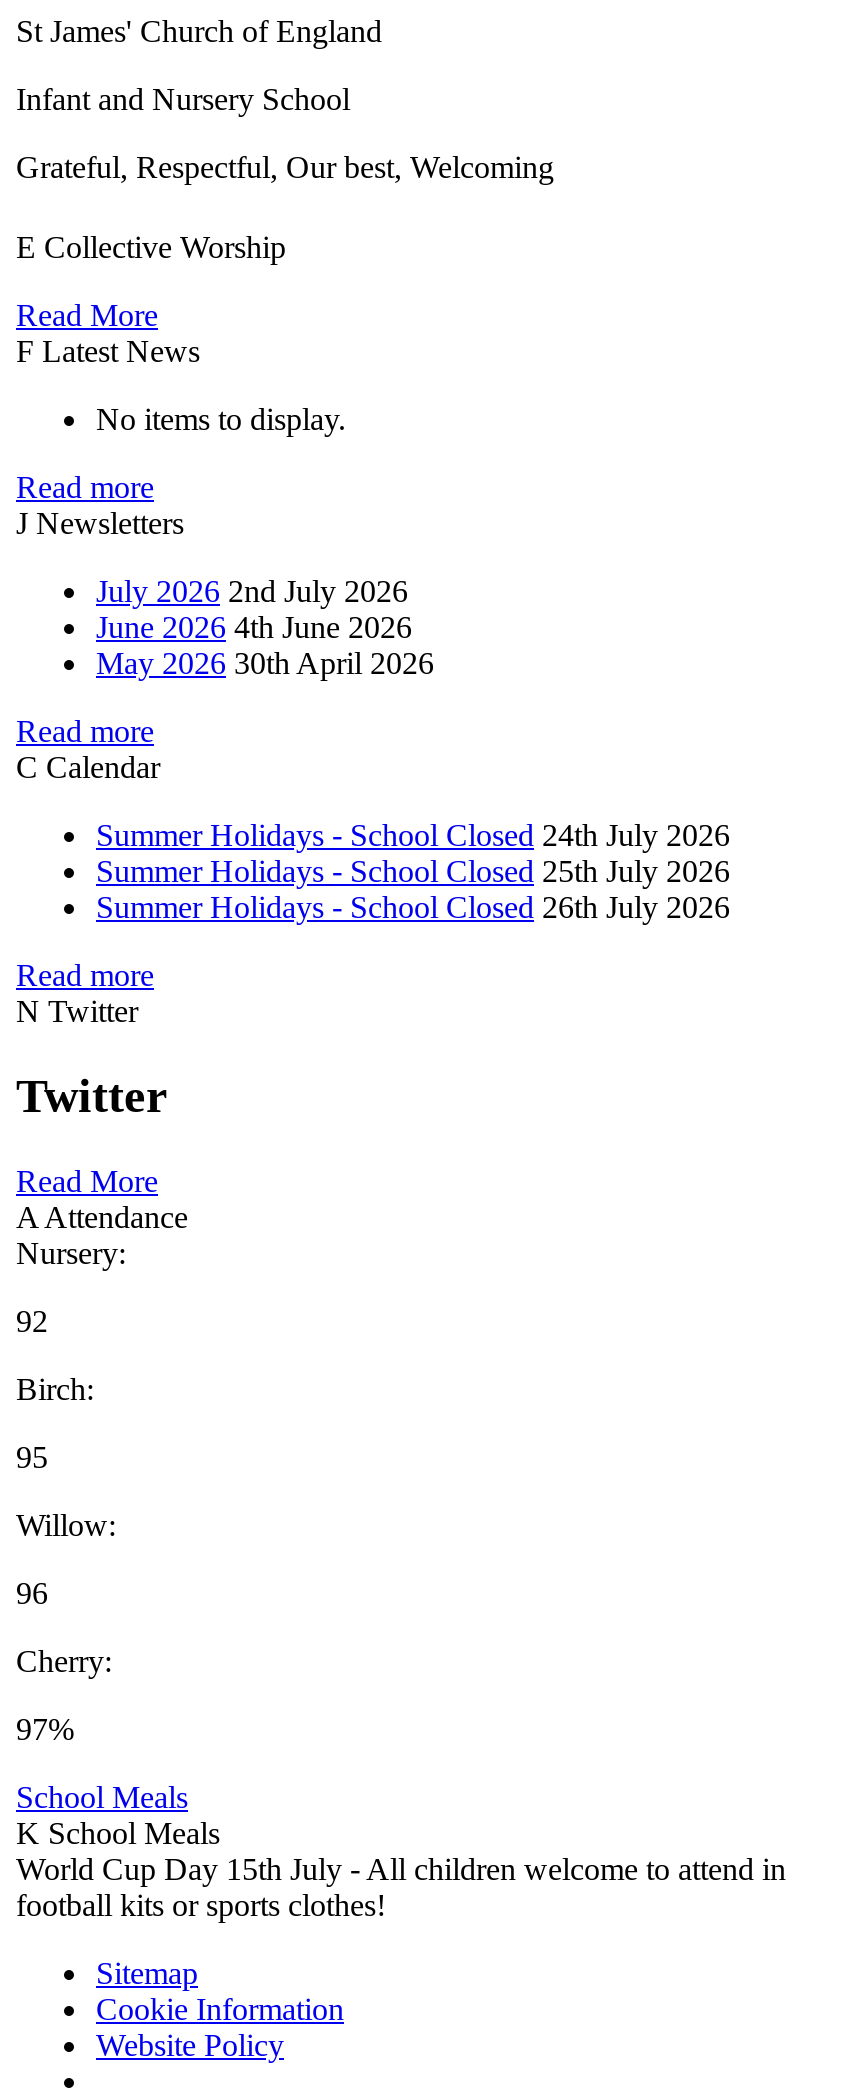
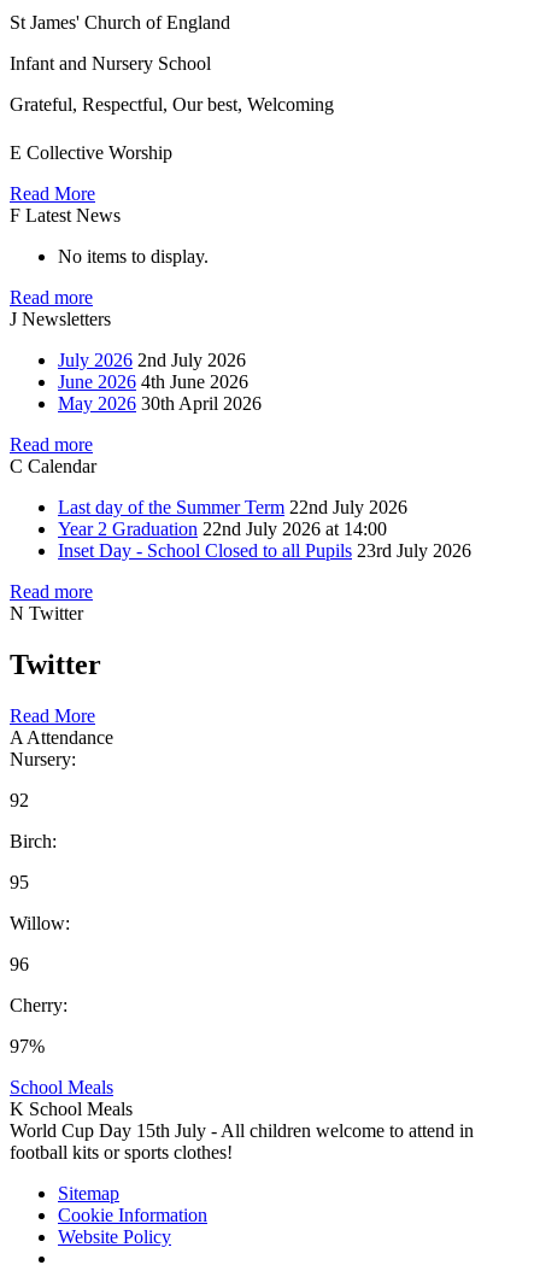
- Summer Holidays - School Closed 24th July 2026
- Summer Holidays - School Closed 25th July 2026
- Summer Holidays - School Closed 26th July 2026
+ Last day of the Summer Term 22nd July 2026
+ Year 2 Graduation 22nd July 2026 at 14:00
+ Inset Day - School Closed to all Pupils 23rd July 2026
